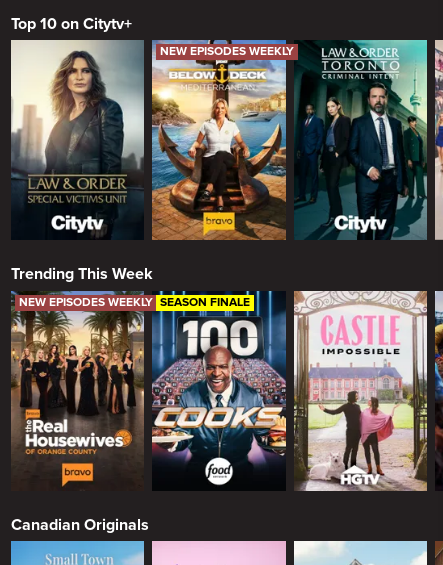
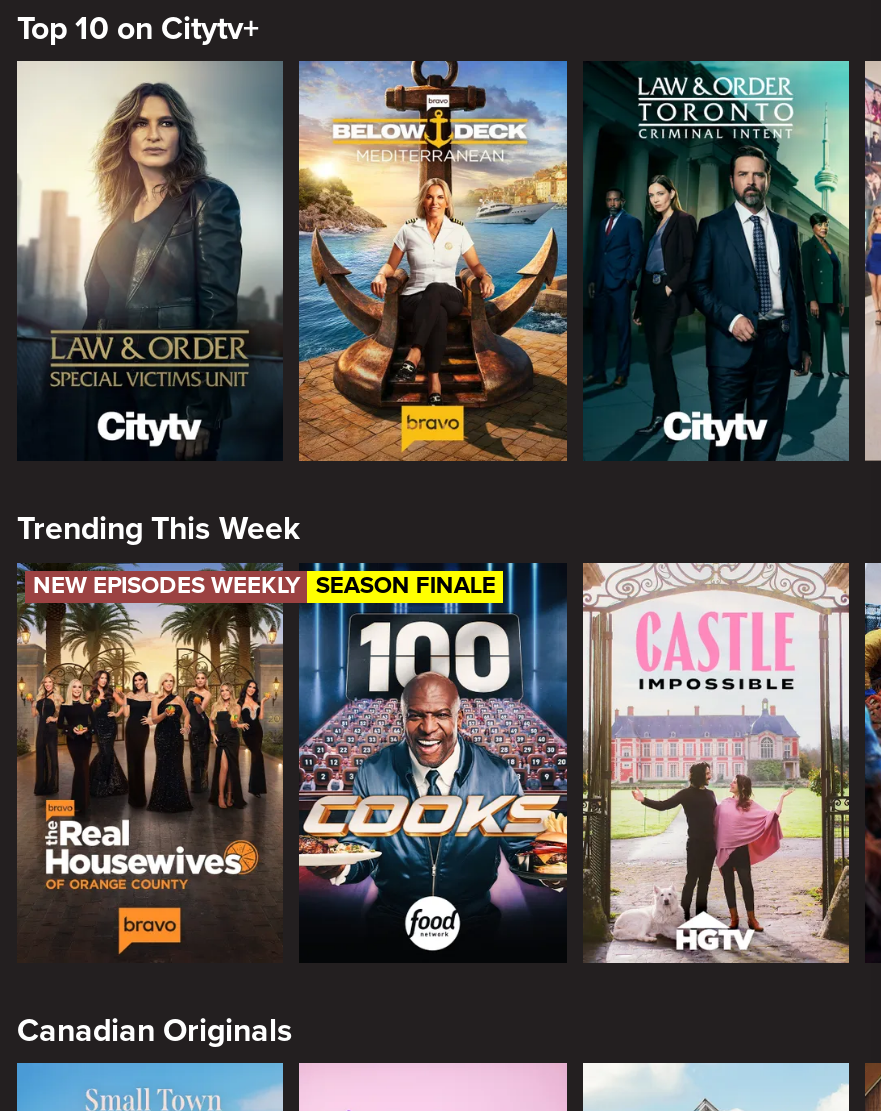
- NEW EPISODES WEEKLY
